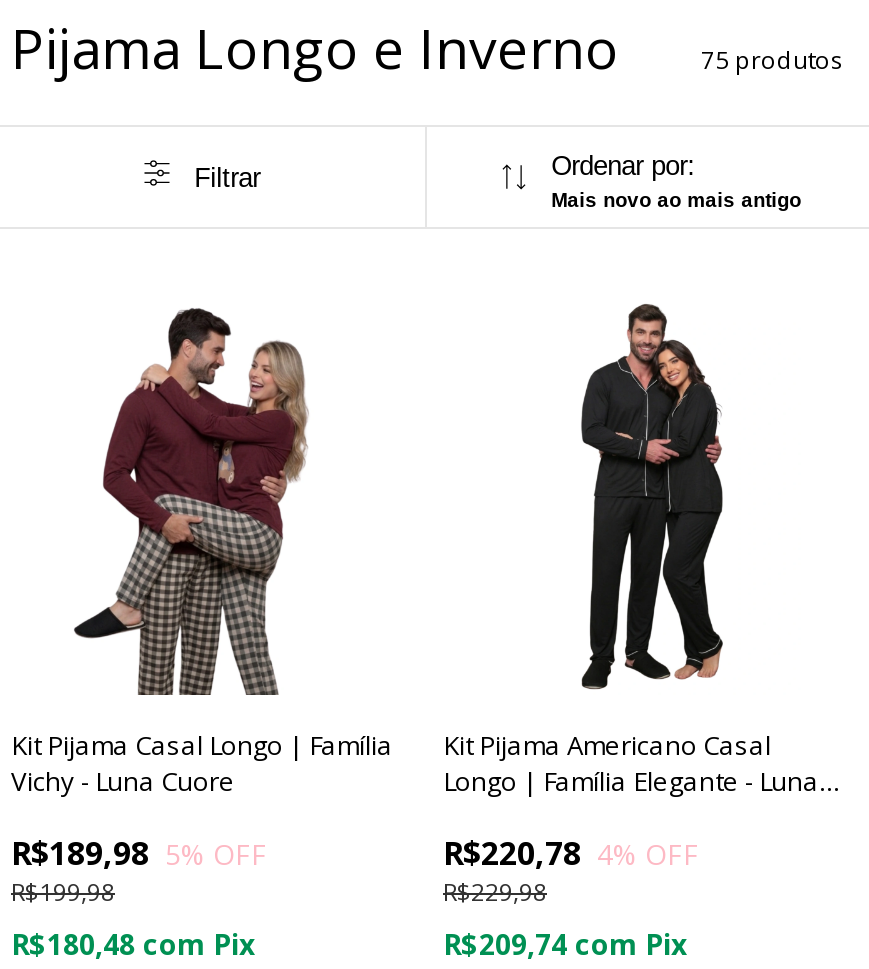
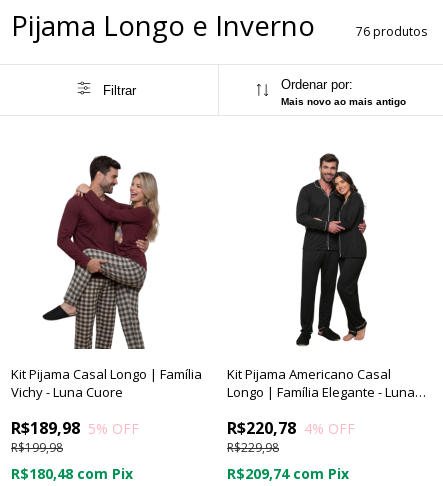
- 75 produtos
+ 76 produtos
